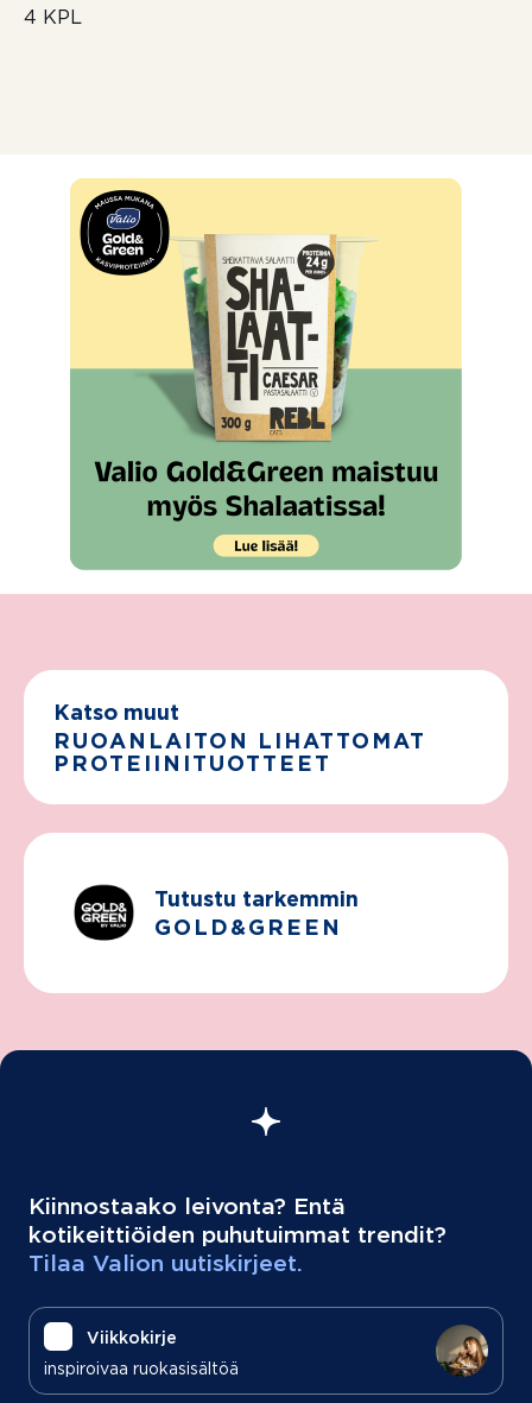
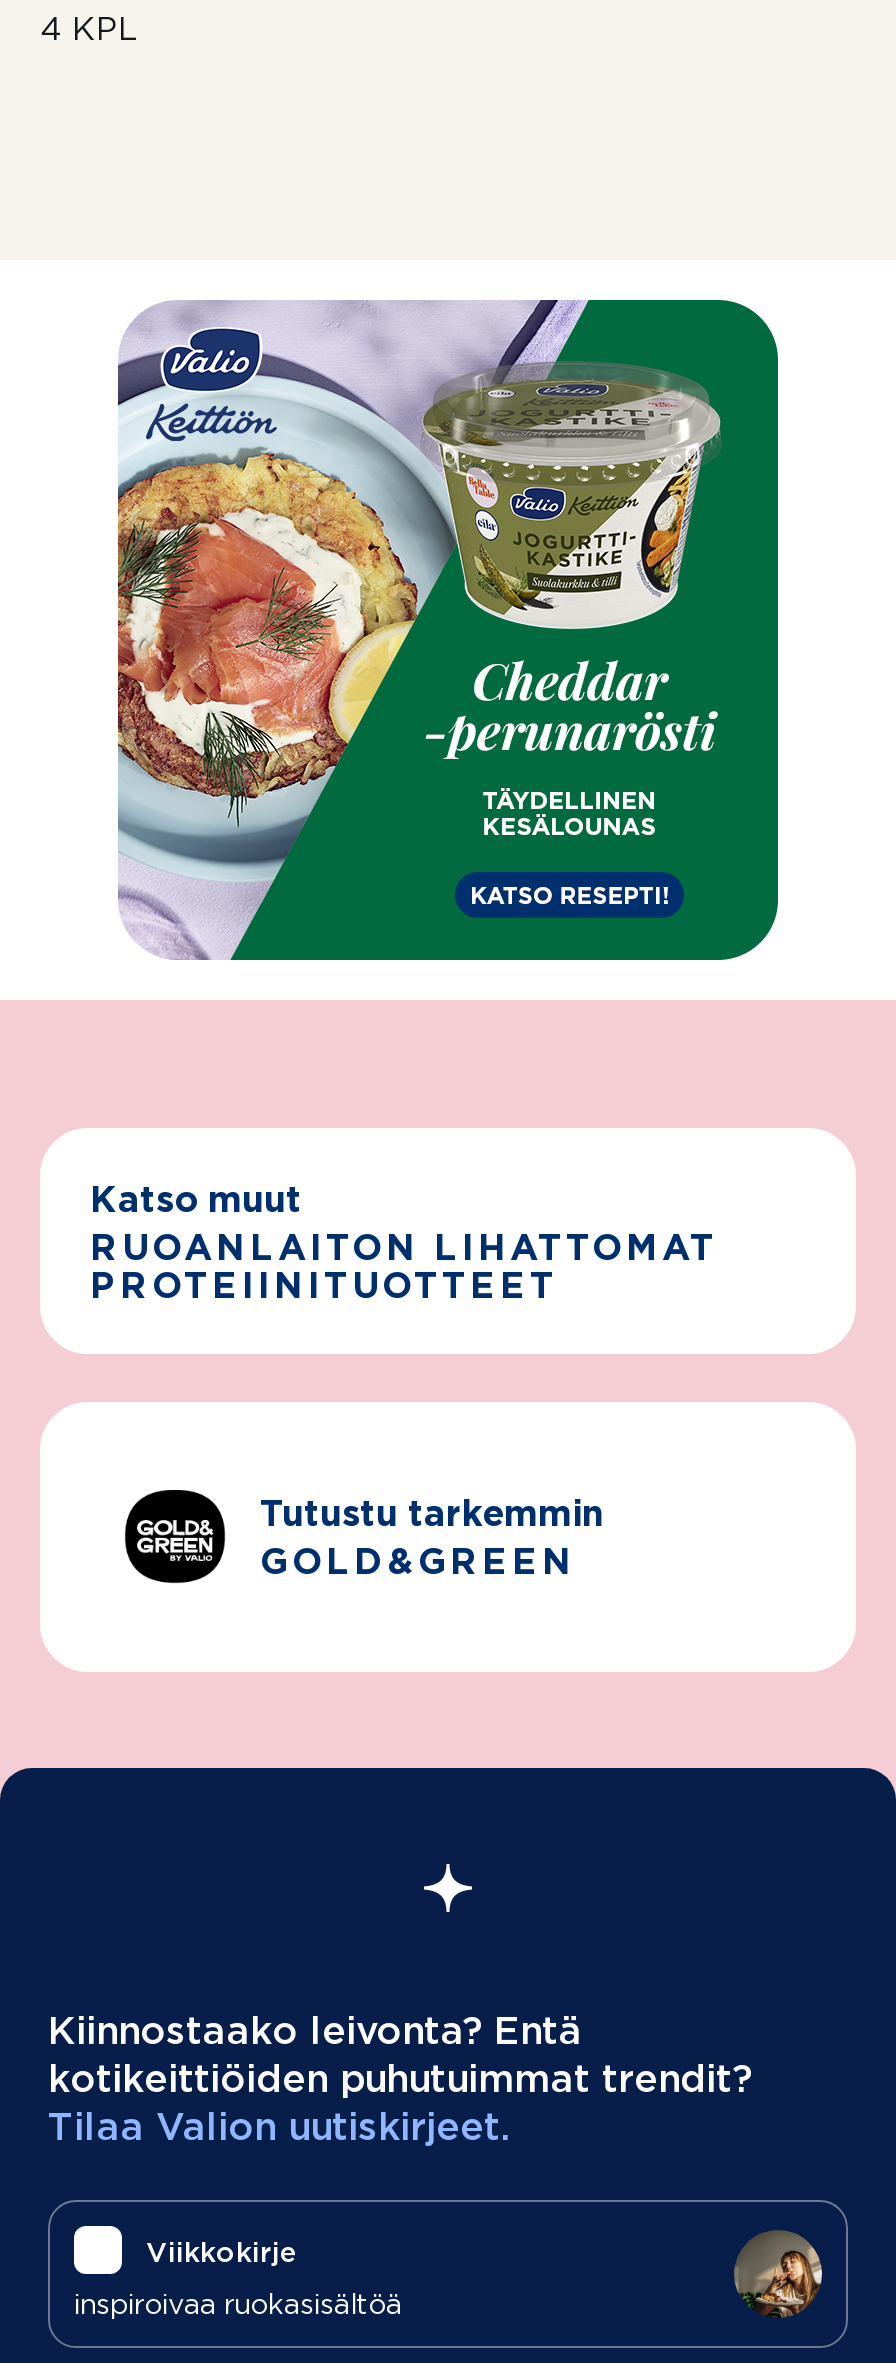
- [image]
+ [image]
